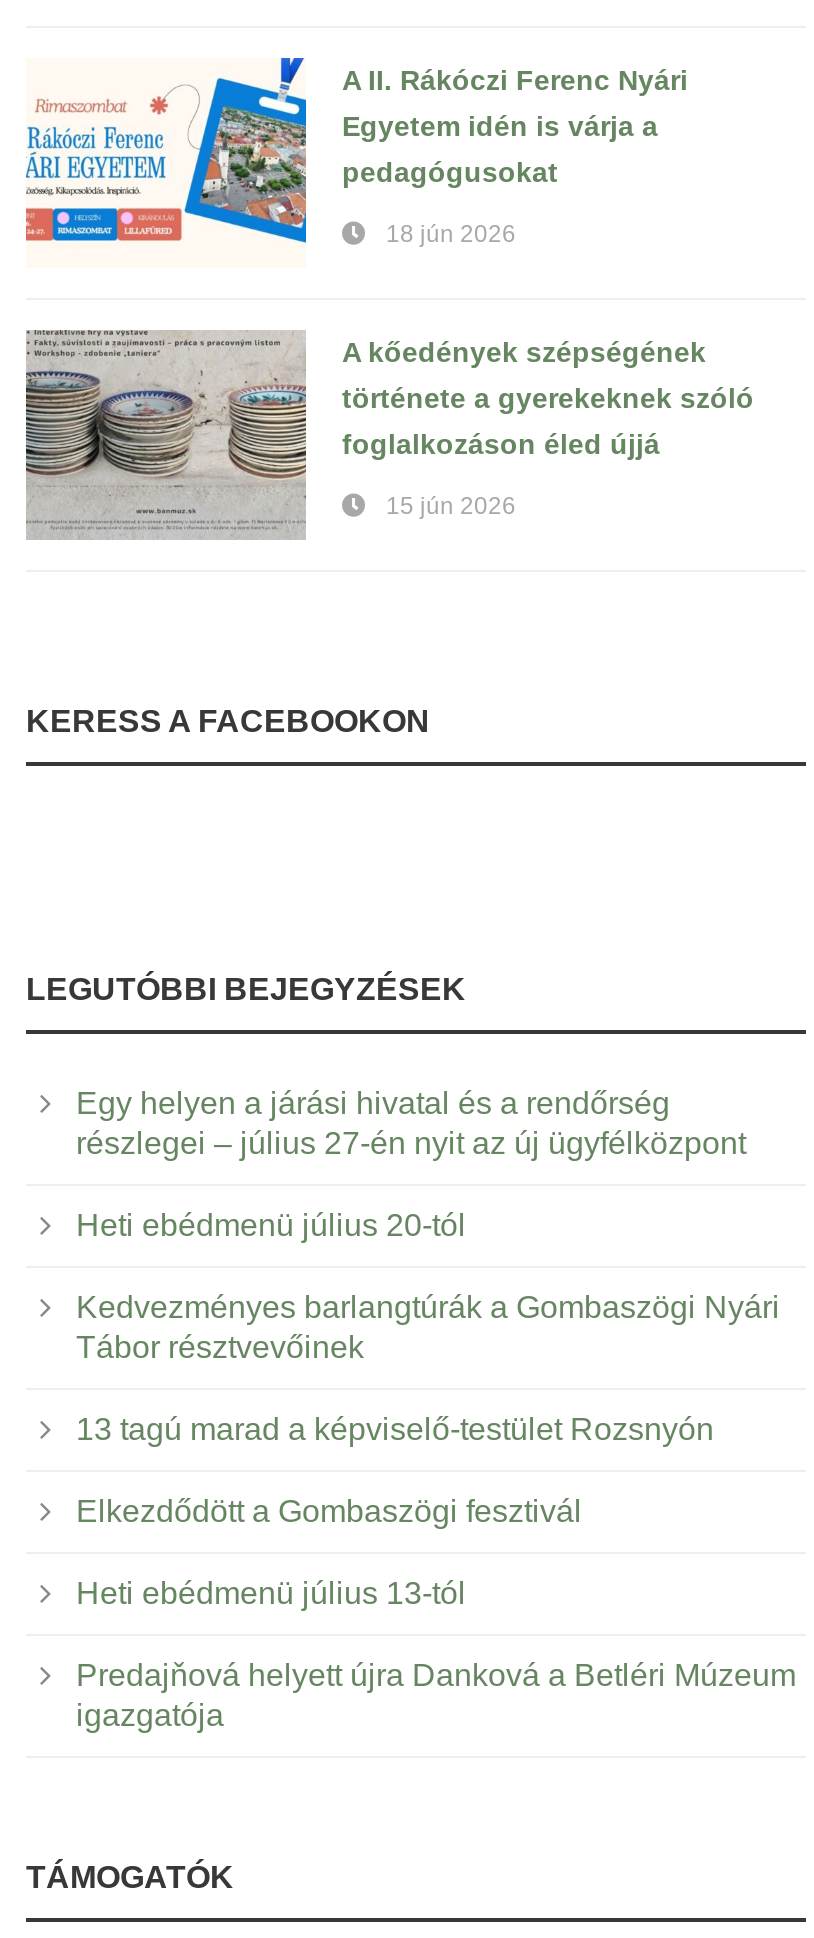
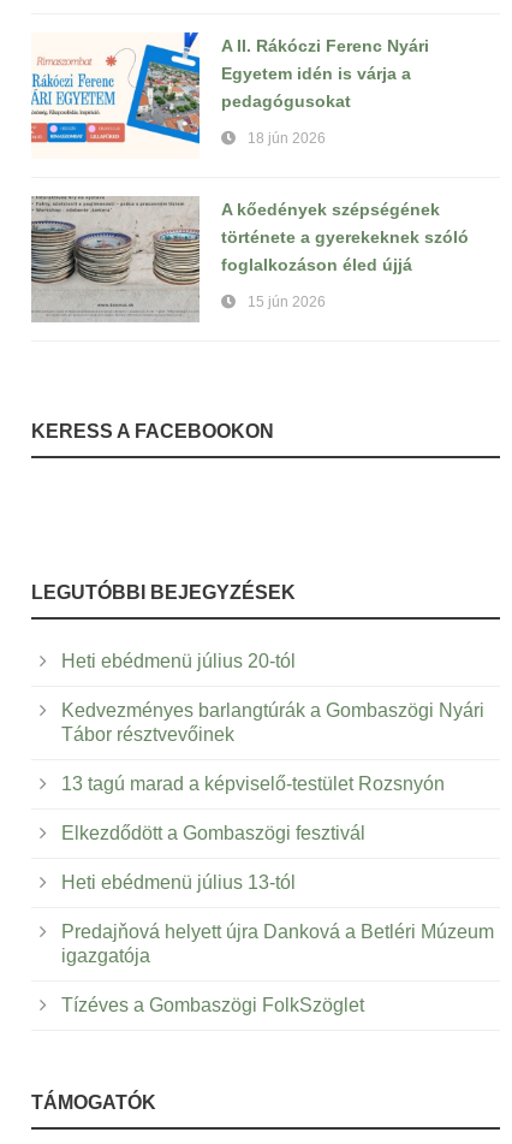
- Egy helyen a járási hivatal és a rendőrség
- részlegei – július 27-én nyit az új ügyfélközpont

moved up: Heti ebédmenü július 20-tól | Kedvezményes barlangtúrák a Gombaszögi Nyári | Tábor résztvevőinek | 13 tagú marad a képviselő-testület Rozsnyón | Elkezdődött a Gombaszögi fesztivál | Heti ebédmenü július 13-tól | Predajňová helyett újra Danková a Betléri Múzeum | igazgatója

+ Tízéves a Gombaszögi FolkSzöglet
